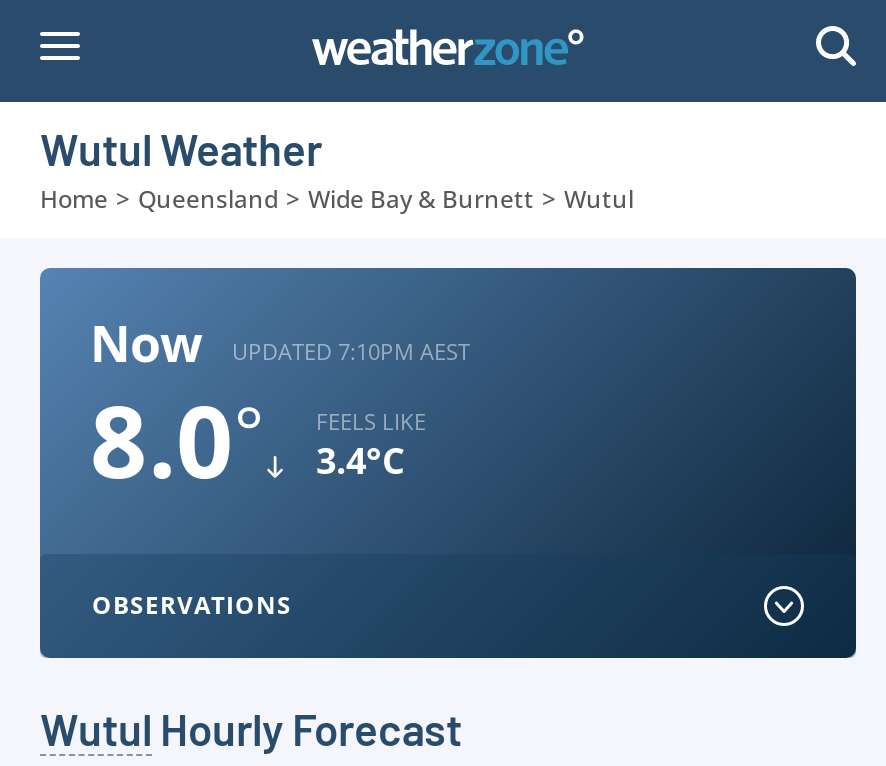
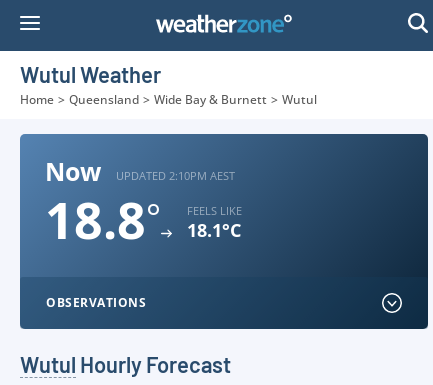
- UPDATED 7:10PM AEST
+ UPDATED 2:10PM AEST

- 8.0°
+ 18.8°

- 3.4°C
+ 18.1°C
